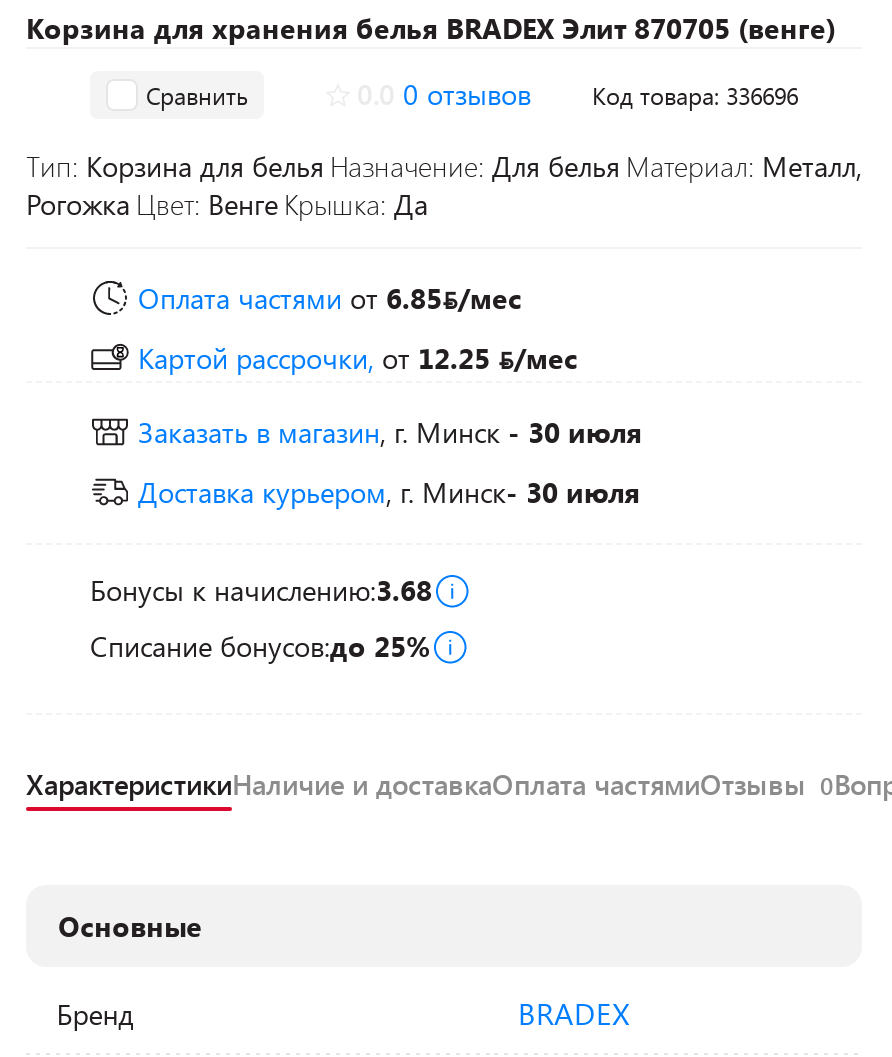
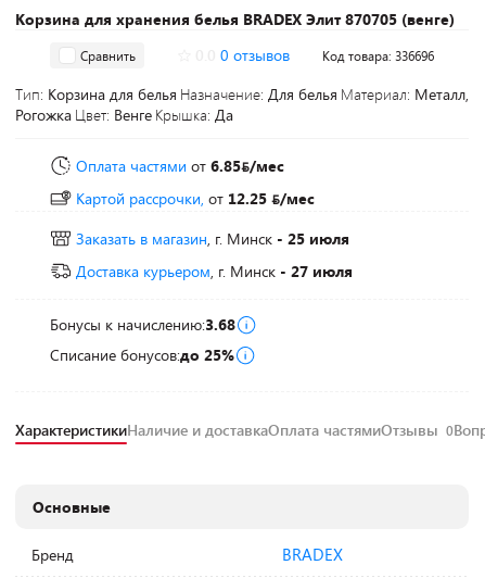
- Заказать в магазин, г. Минск - 30 июля
+ Заказать в магазин, г. Минск - 25 июля

- Доставка курьером, г. Минск- 30 июля
+ Доставка курьером, г. Минск- 27 июля
